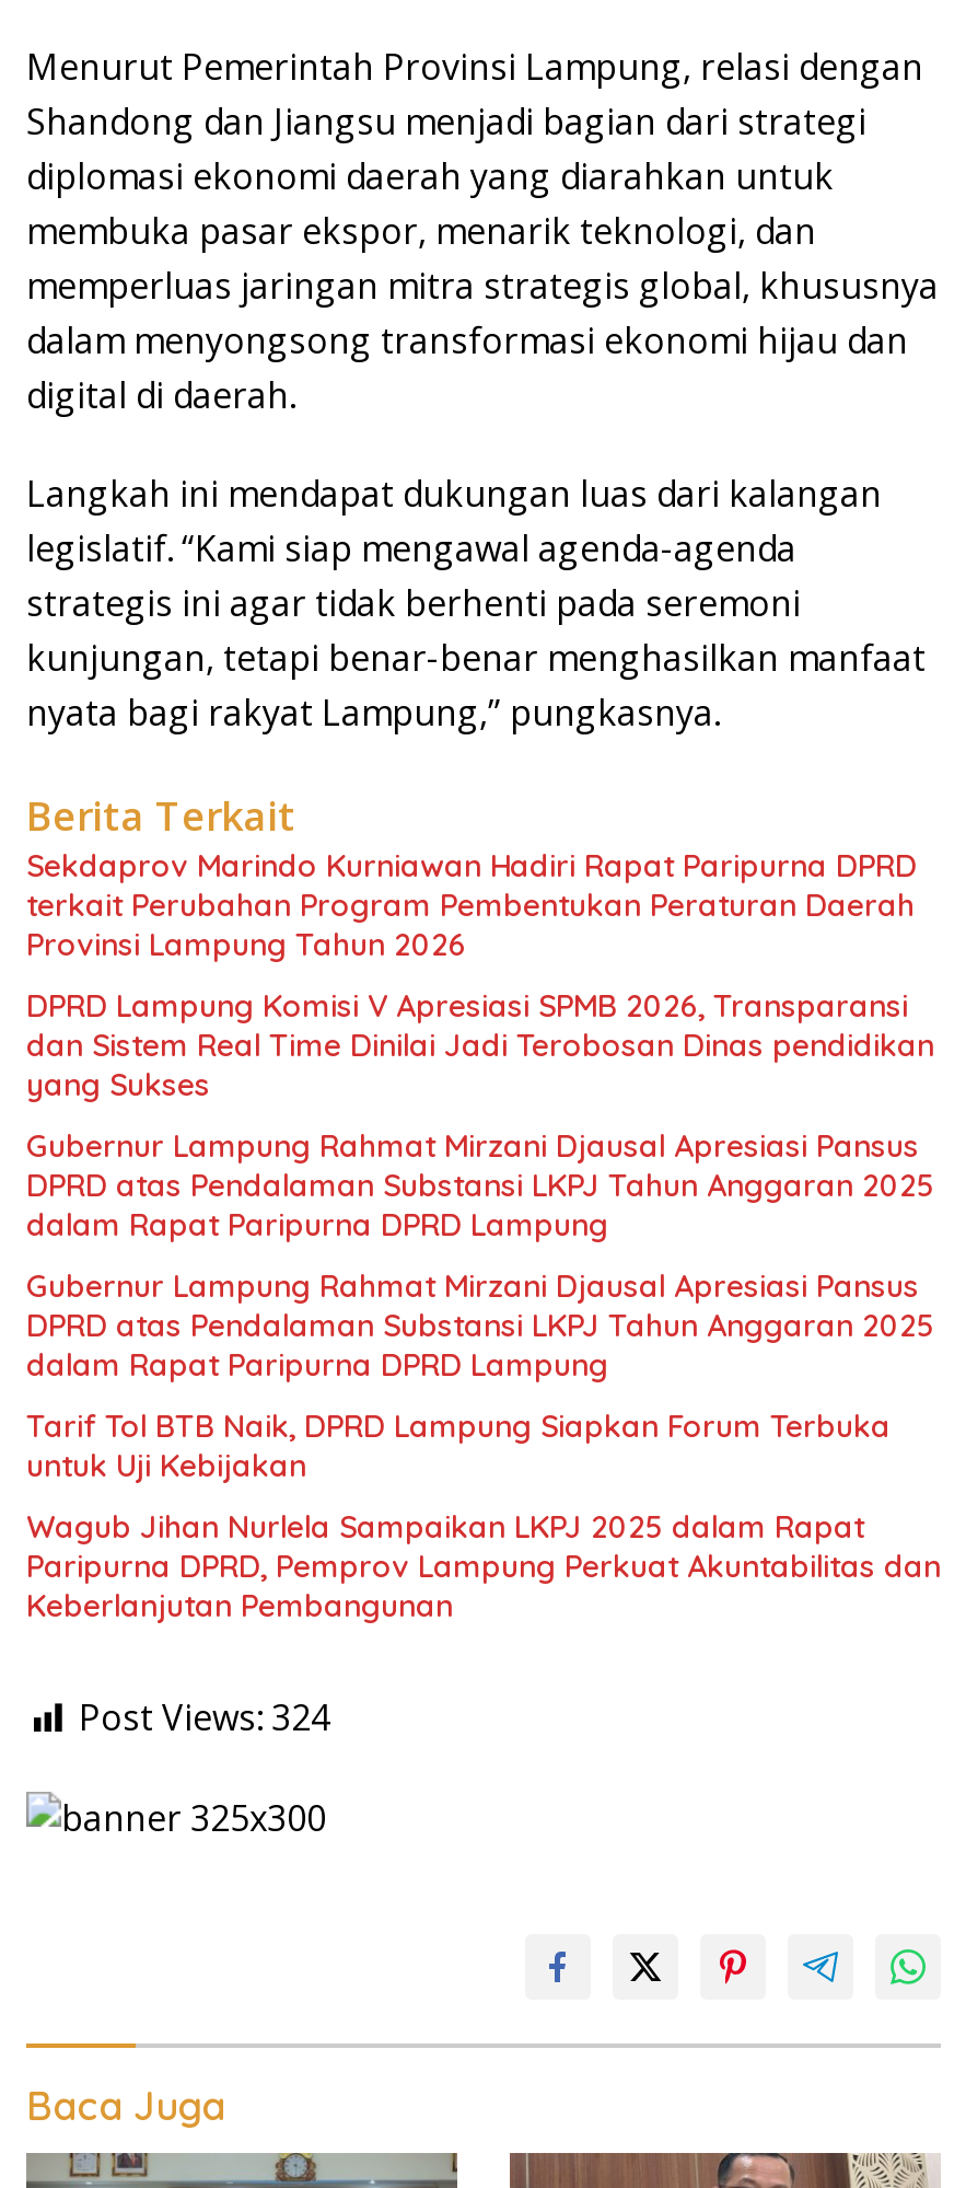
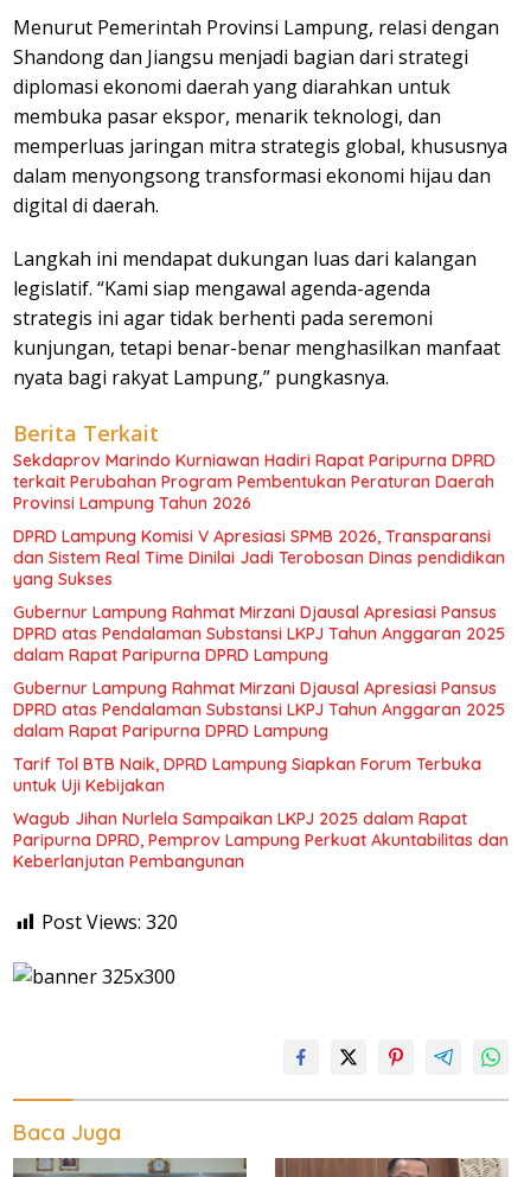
- Post Views: 324
+ Post Views: 320
